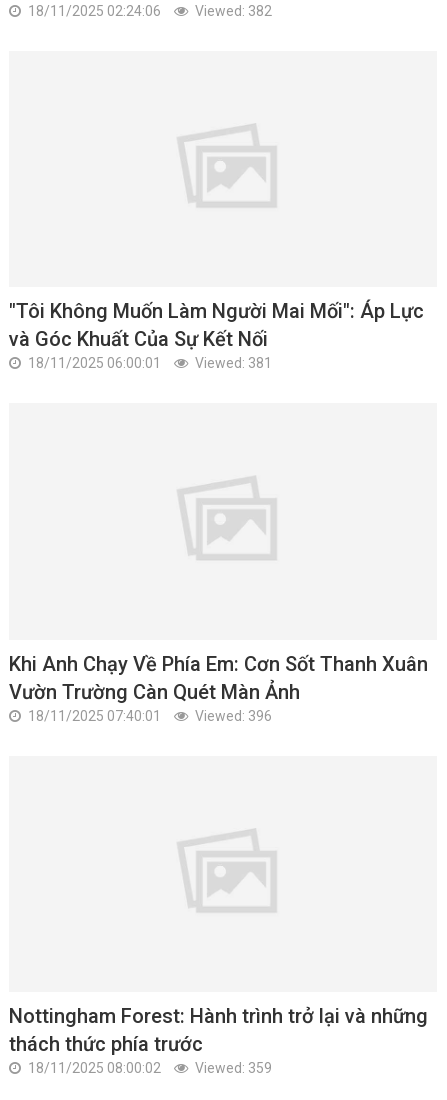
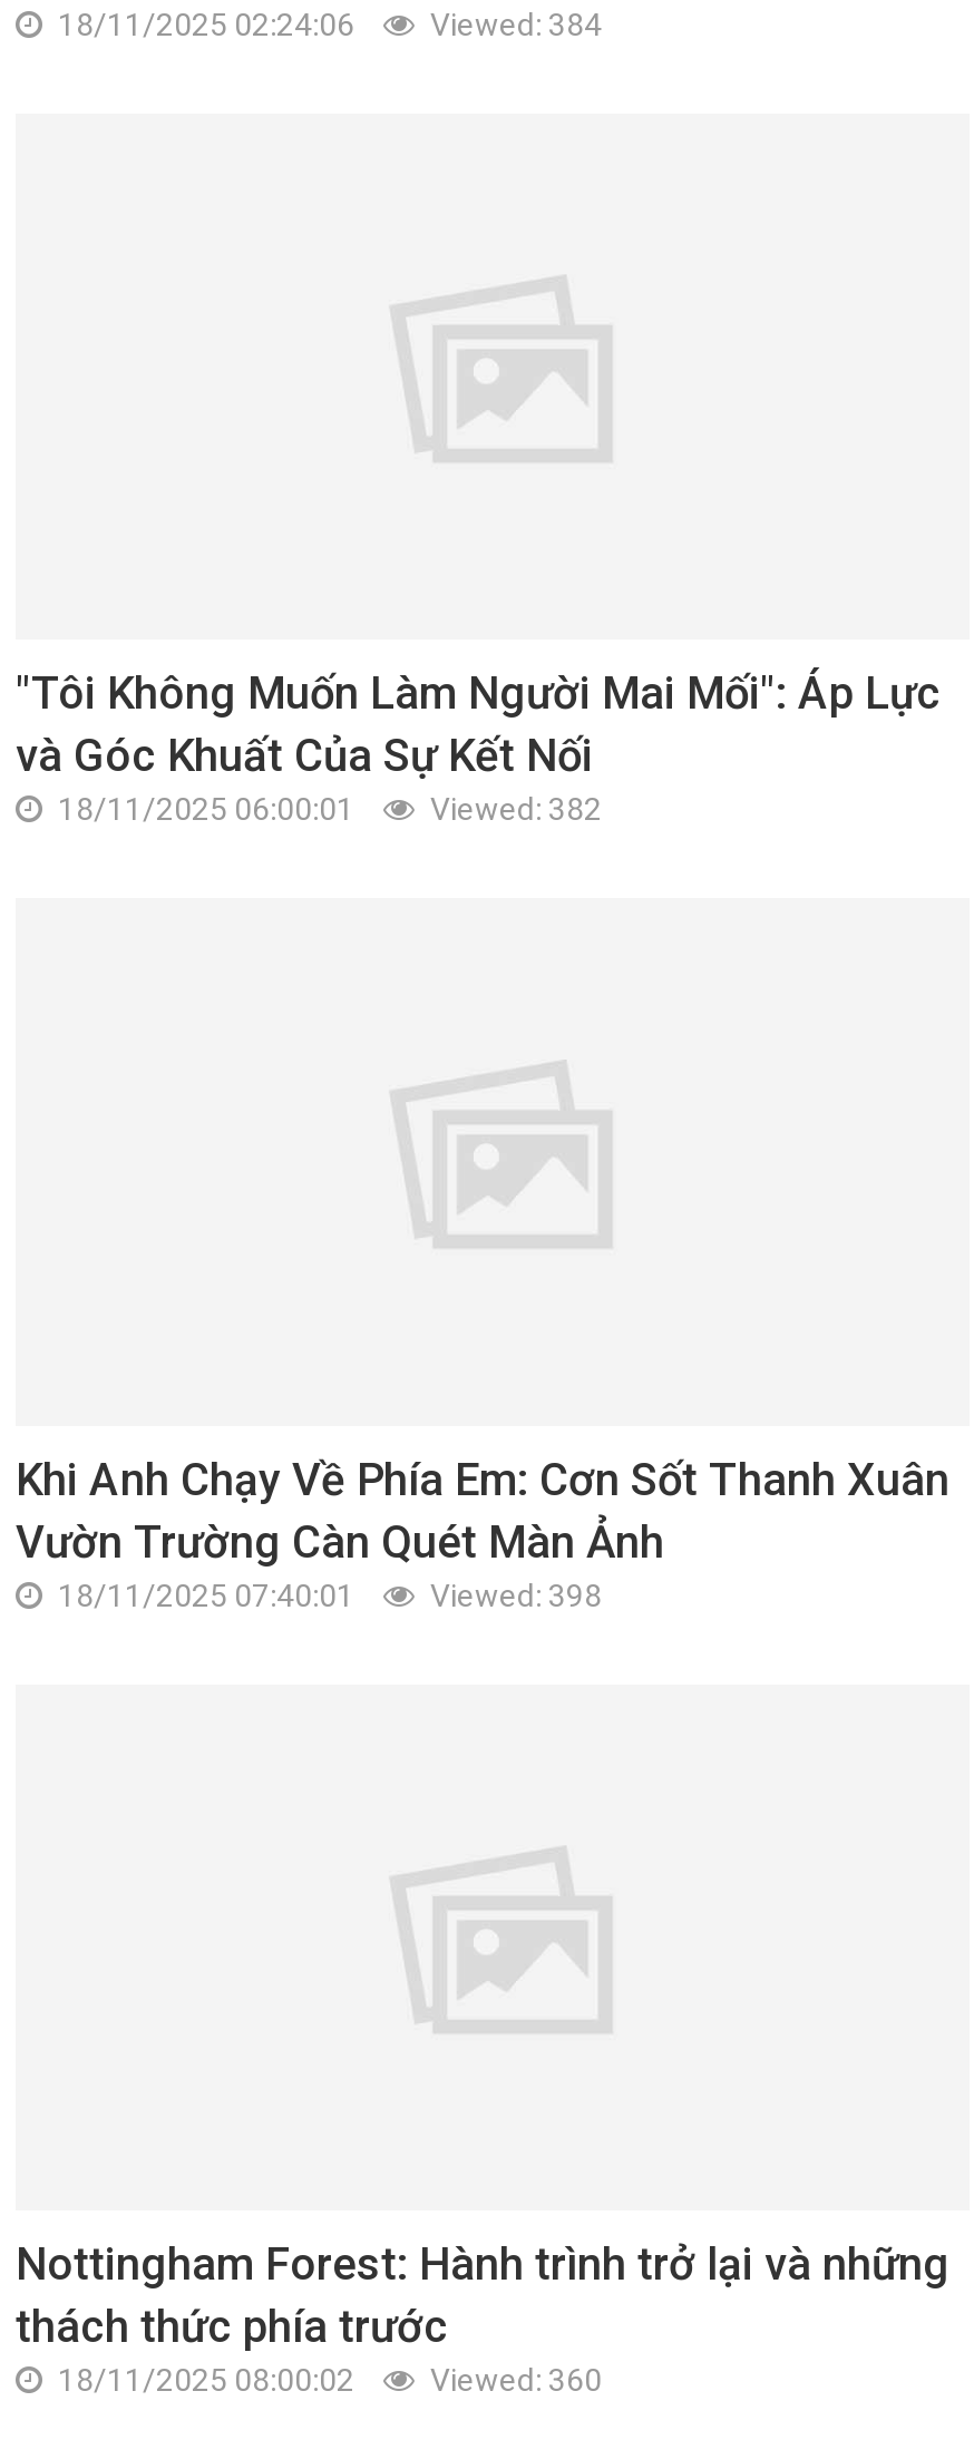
- 18/11/2025 02:24:06 Viewed: 382
+ 18/11/2025 02:24:06 Viewed: 384

- 18/11/2025 06:00:01 Viewed: 381
+ 18/11/2025 06:00:01 Viewed: 382

- 18/11/2025 07:40:01 Viewed: 396
+ 18/11/2025 07:40:01 Viewed: 398

- 18/11/2025 08:00:02 Viewed: 359
+ 18/11/2025 08:00:02 Viewed: 360
